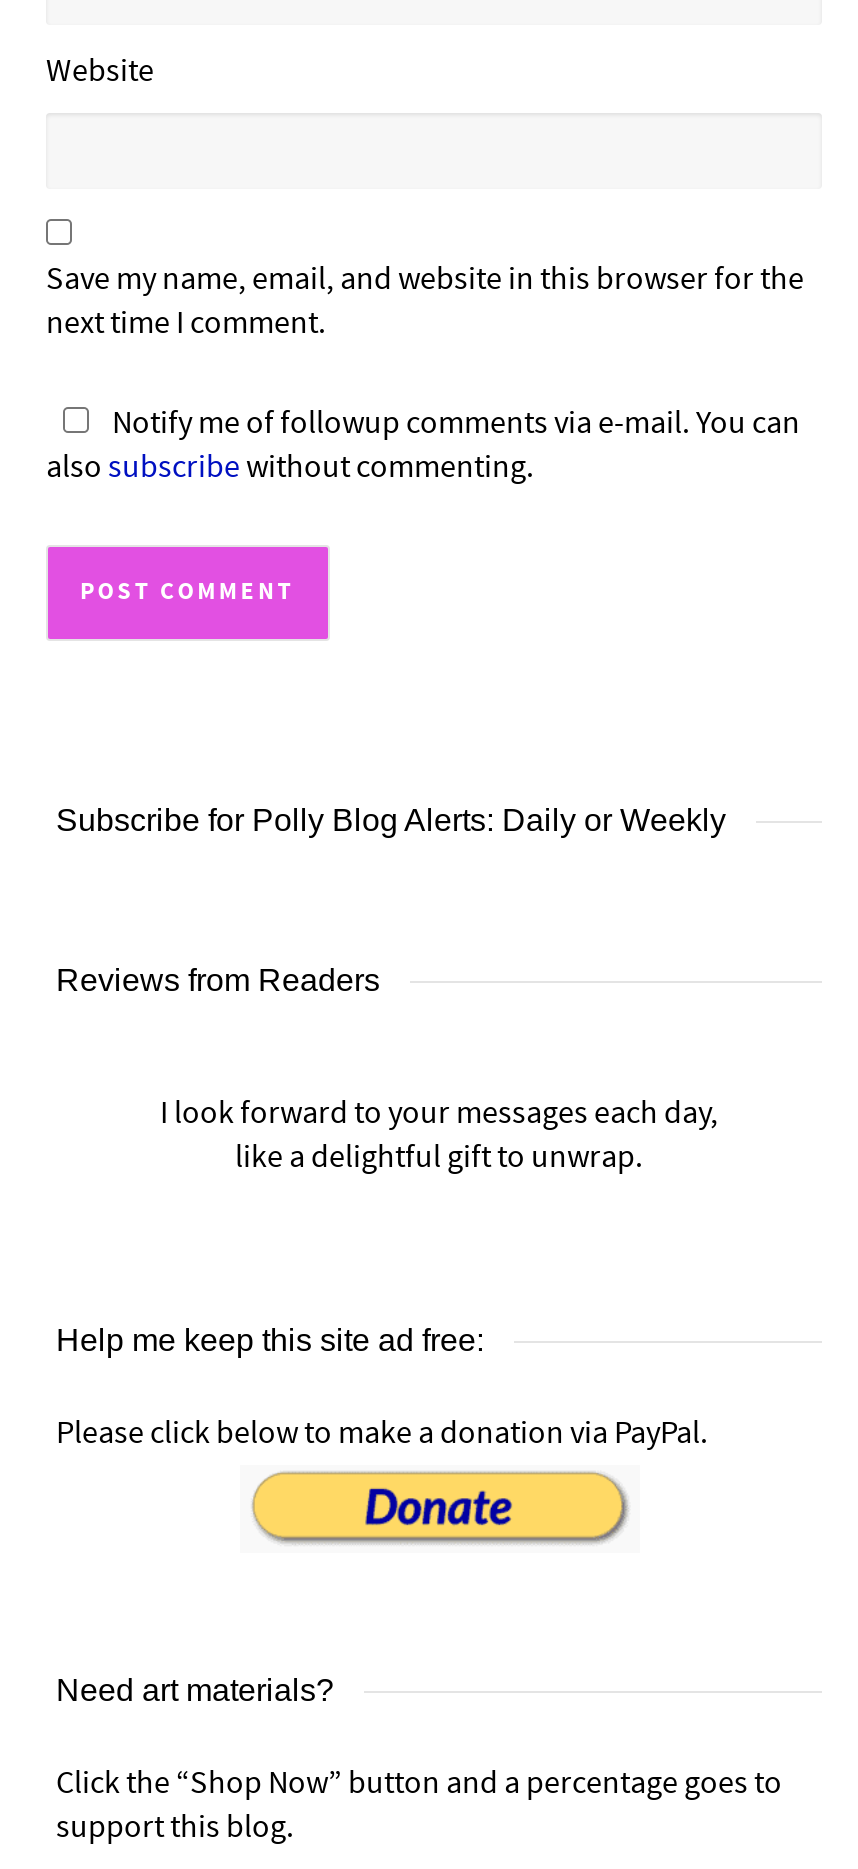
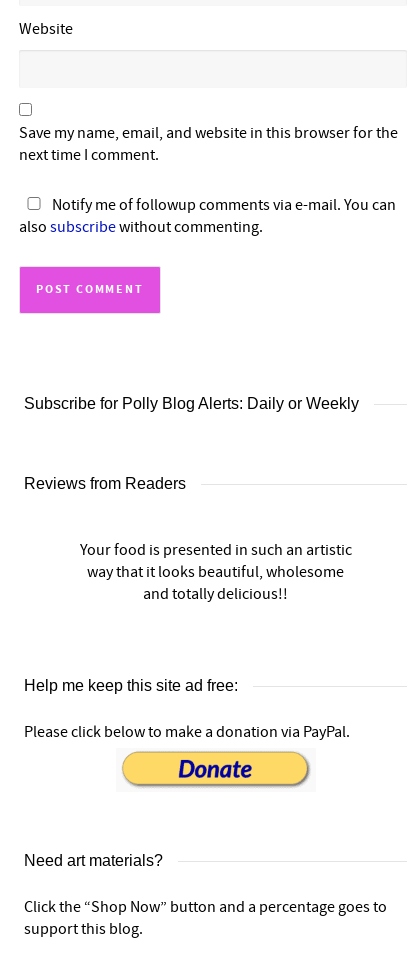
- I look forward to your messages each day,
- like a delightful gift to unwrap.
+ Your food is presented in such an artistic
+ way that it looks beautiful, wholesome
+ and totally delicious!!
